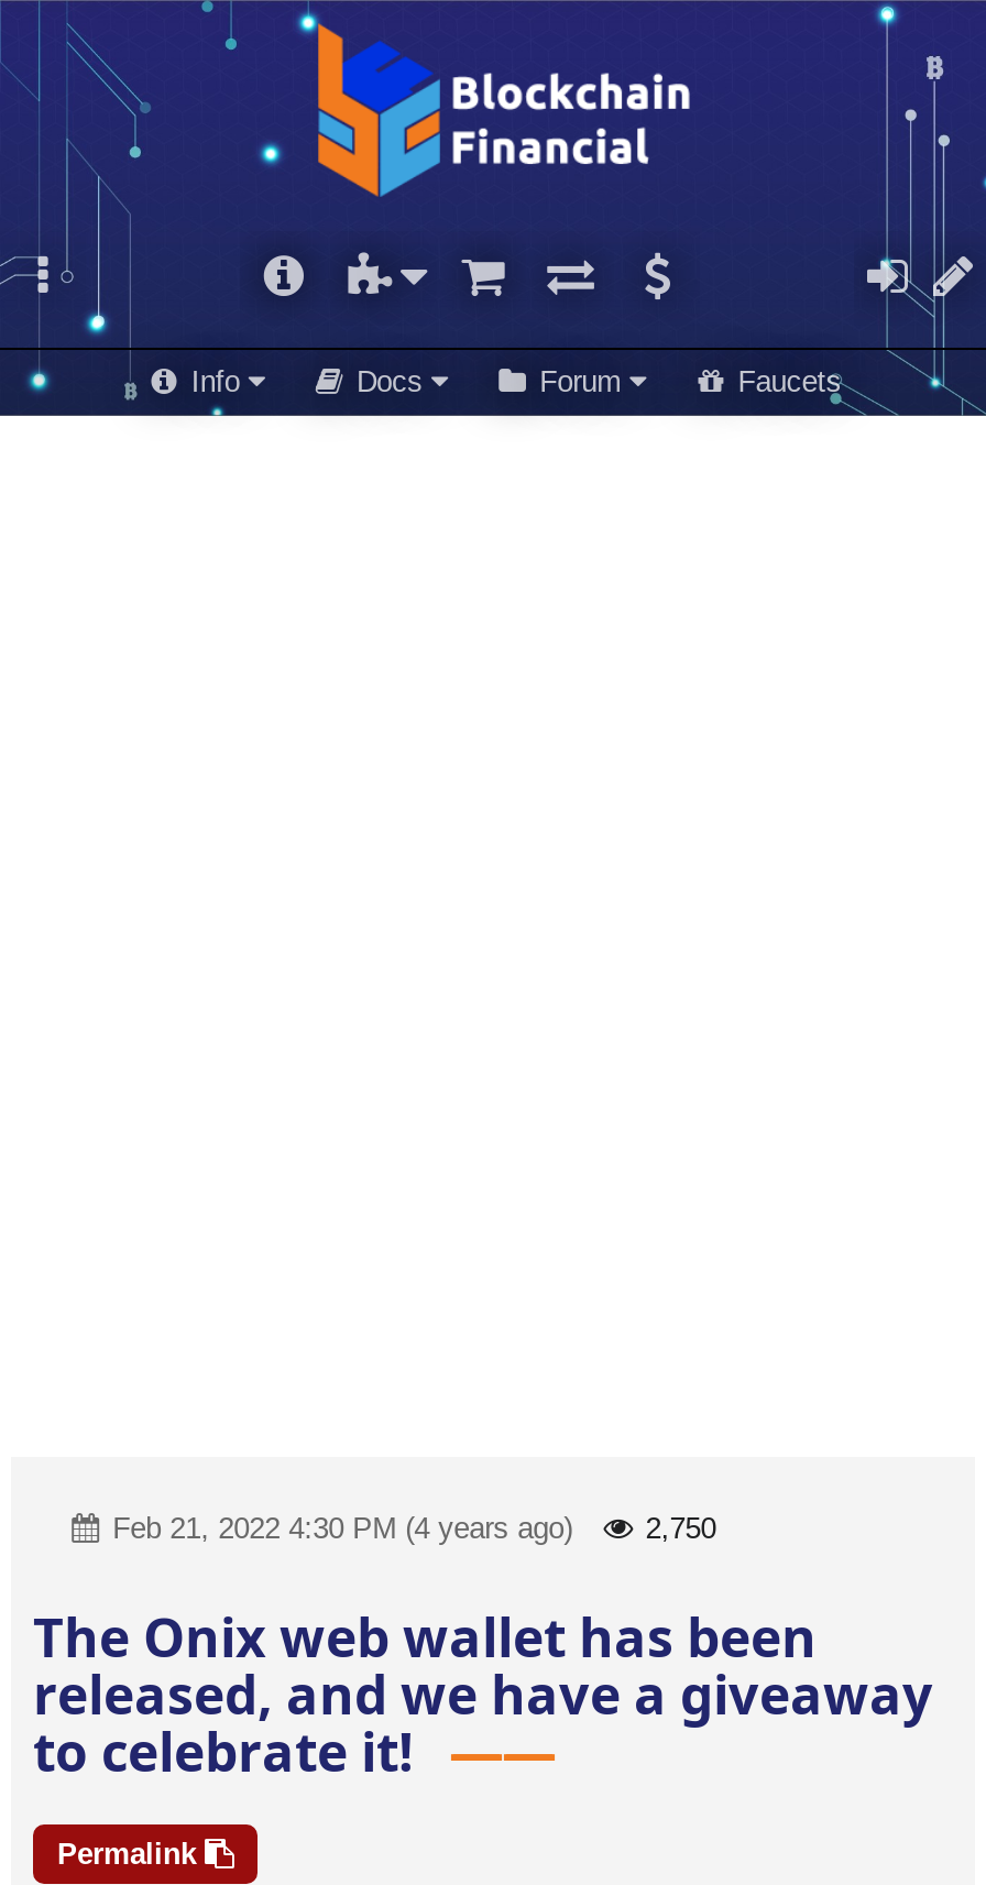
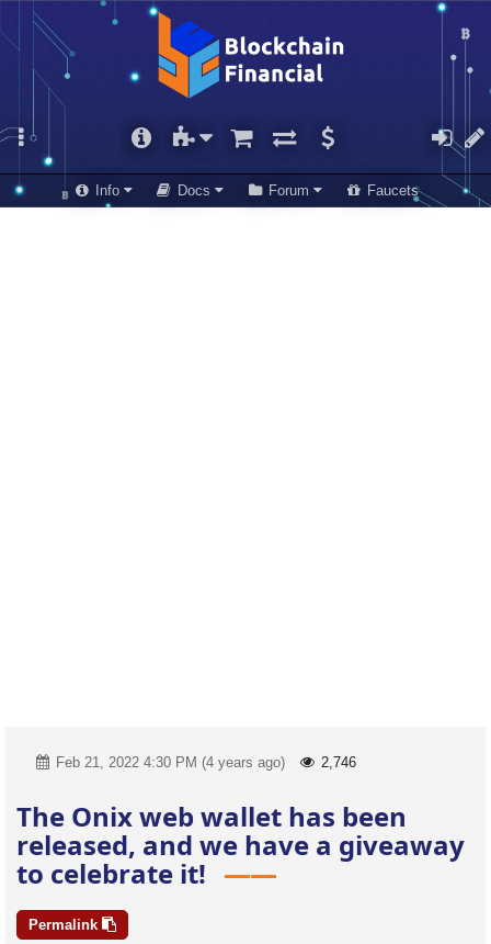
- Feb 21, 2022 4:30 PM (4 years ago) 2,750
+ Feb 21, 2022 4:30 PM (4 years ago) 2,746
